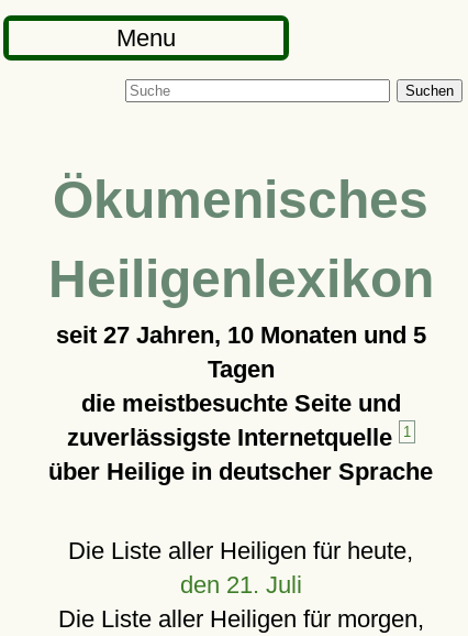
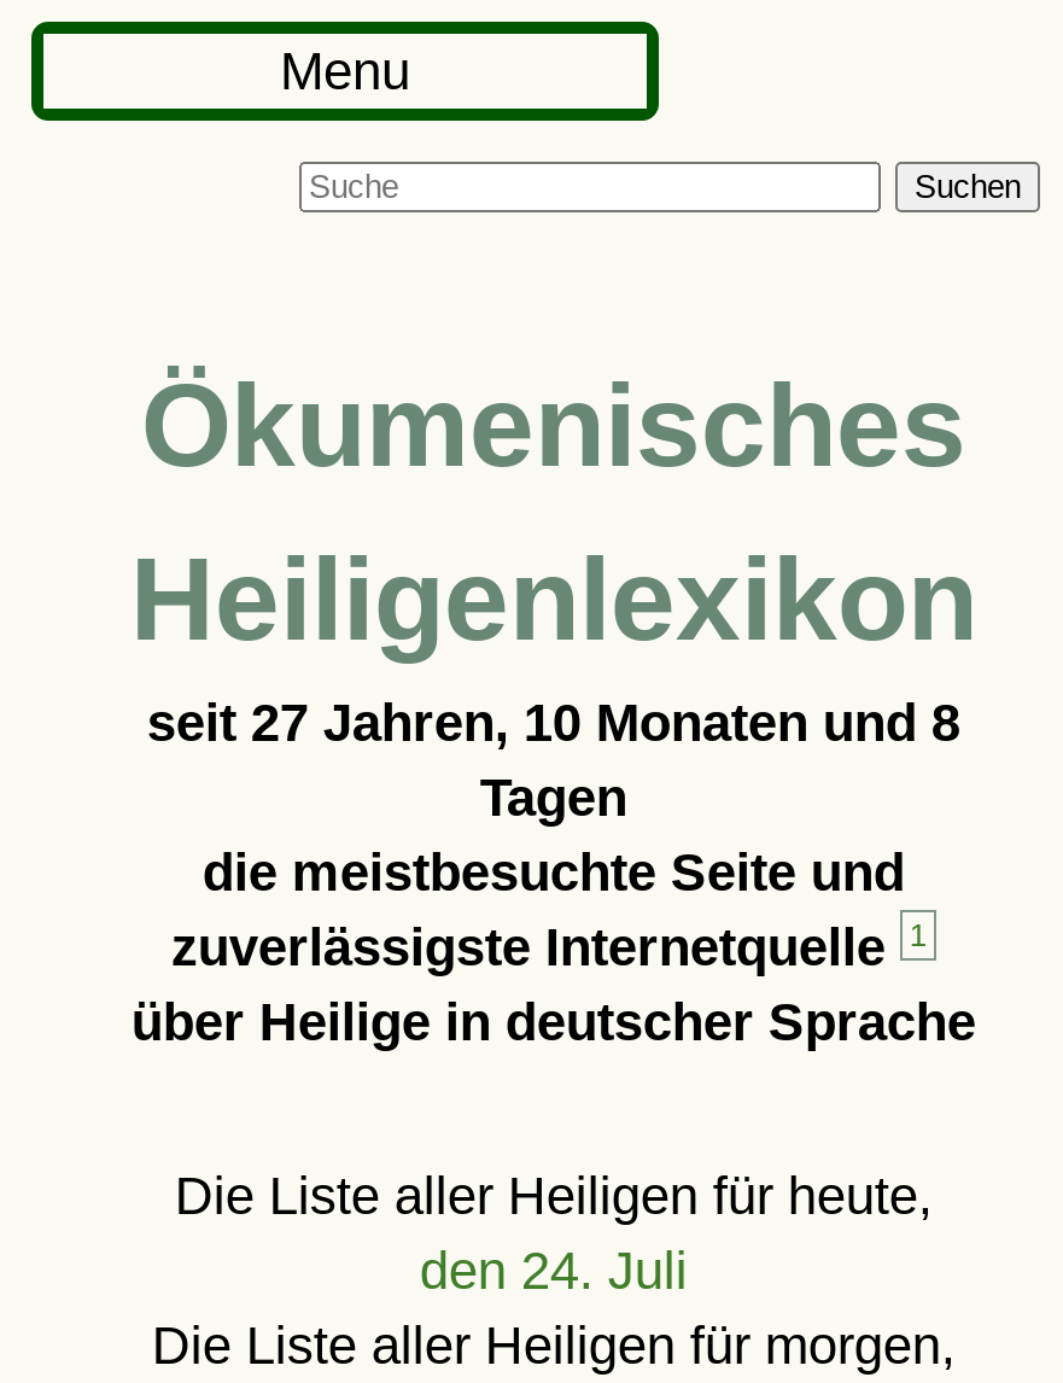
- seit 27 Jahren, 10 Monaten und 5
+ seit 27 Jahren, 10 Monaten und 8

- den 21. Juli
+ den 24. Juli
